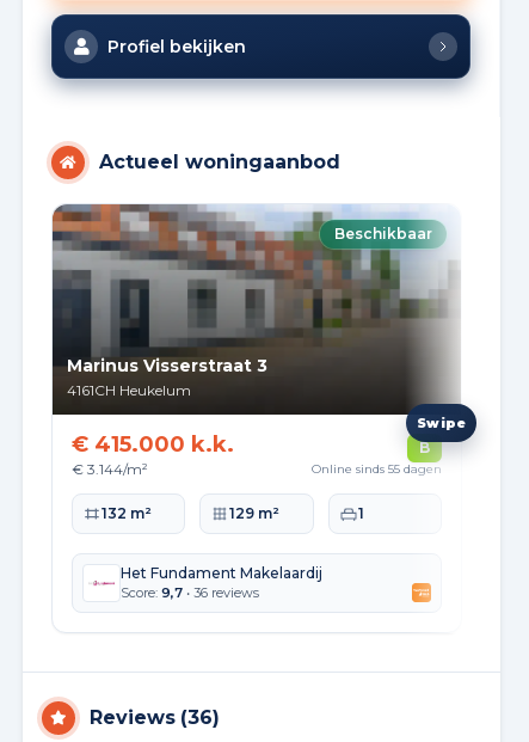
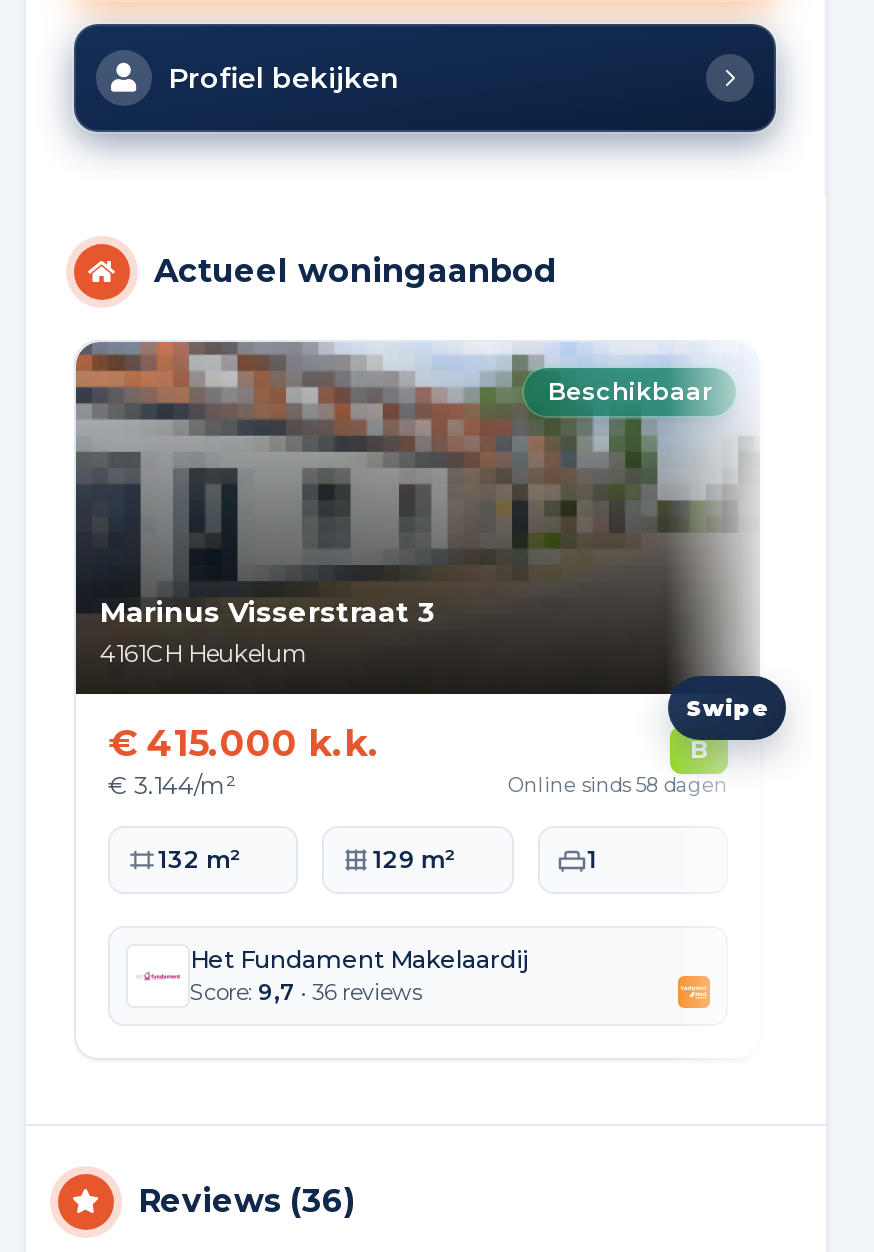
- Online sinds 55 dagen
+ Online sinds 58 dagen
